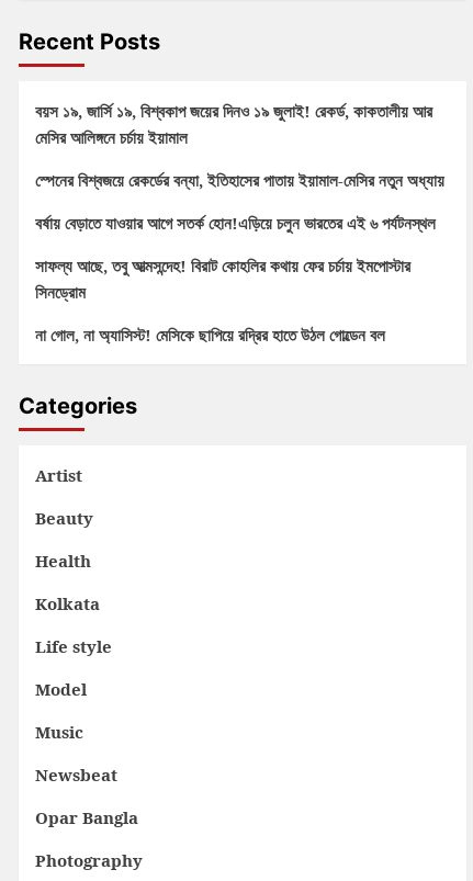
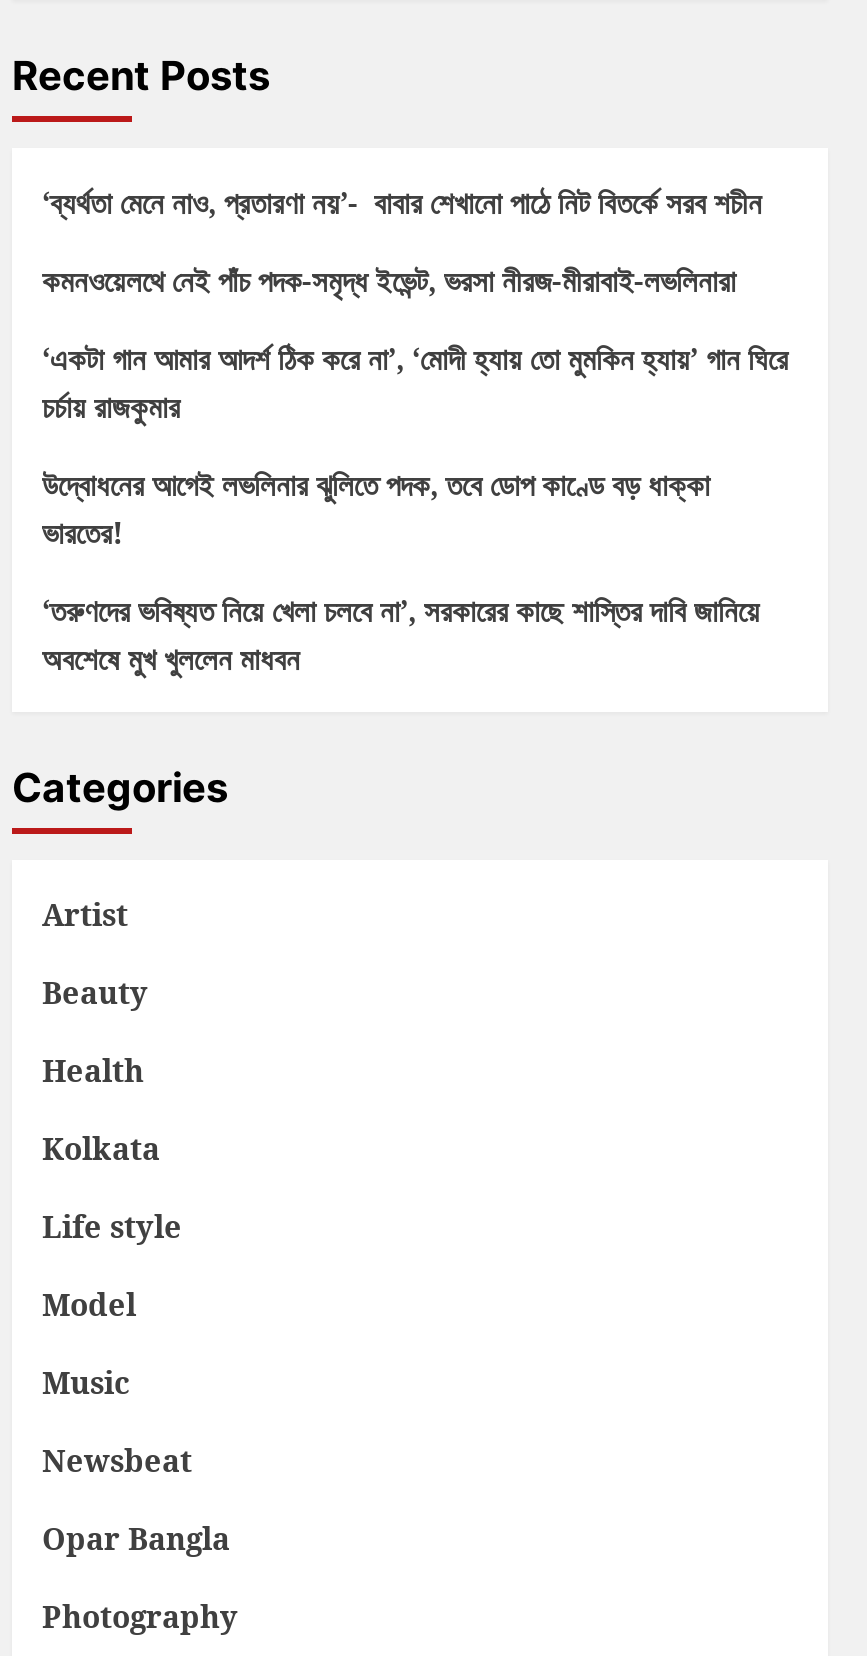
- বয়স ১৯, জার্সি ১৯, বিশ্বকাপ জয়ের দিনও ১৯ জুলাই! রেকর্ড, কাকতালীয় আর
- মেসির আলিঙ্গনে চর্চায় ইয়ামাল
+ ‘ব্যর্থতা মেনে নাও, প্রতারণা নয়’- বাবার শেখানো পাঠে নিট বিতর্কে সরব শচীন

- স্পেনের বিশ্বজয়ে রেকর্ডের বন্যা, ইতিহাসের পাতায় ইয়ামাল-মেসির নতুন অধ্যায়
+ কমনওয়েলথে নেই পাঁচ পদক-সমৃদ্ধ ইভেন্ট, ভরসা নীরজ-মীরাবাই-লভলিনারা

- বর্ষায় বেড়াতে যাওয়ার আগে সতর্ক হোন!এড়িয়ে চলুন ভারতের এই ৬ পর্যটনস্থল
+ ‘একটা গান আমার আদর্শ ঠিক করে না’, ‘মোদী হ্যায় তো মুমকিন হ্যায়’ গান ঘিরে
+ চর্চায় রাজকুমার

- সাফল্য আছে, তবু আত্মসন্দেহ! বিরাট কোহলির কথায় ফের চর্চায় ইমপোস্টার
- সিনড্রোম
+ উদ্বোধনের আগেই লভলিনার ঝুলিতে পদক, তবে ডোপ কাণ্ডে বড় ধাক্কা
+ ভারতের!

- না গোল, না অ্যাসিস্ট! মেসিকে ছাপিয়ে রদ্রির হাতে উঠল গোল্ডেন বল
+ ‘তরুণদের ভবিষ্যত নিয়ে খেলা চলবে না’, সরকারের কাছে শাস্তির দাবি জানিয়ে
+ অবশেষে মুখ খুললেন মাধবন
